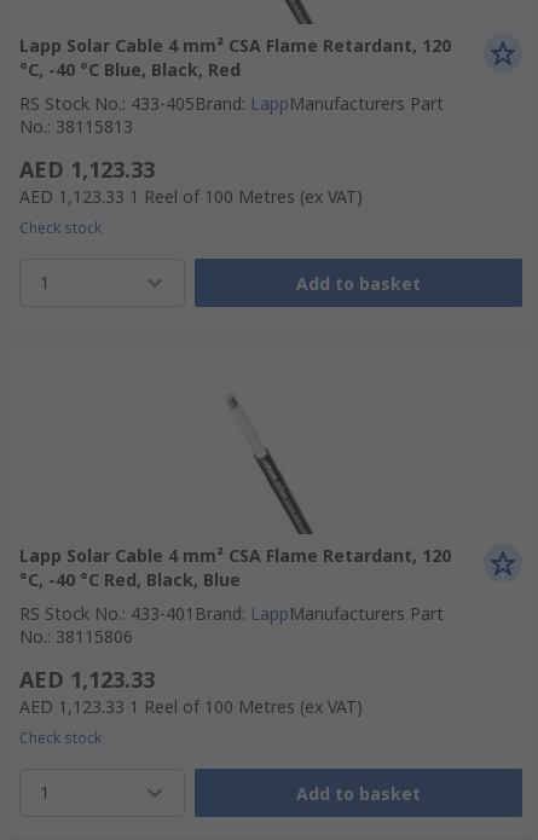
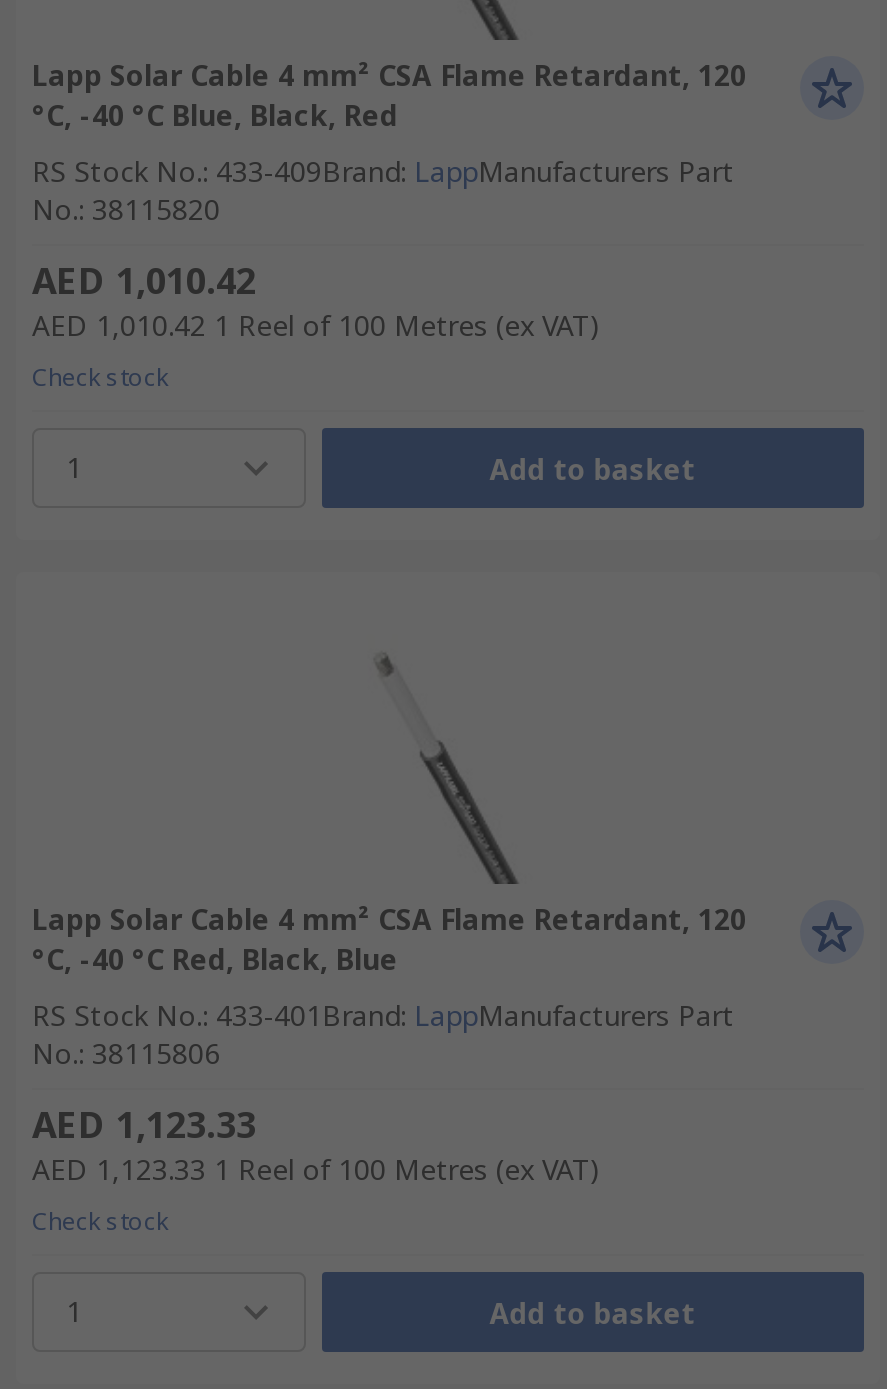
- RS Stock No.: 433-405Brand: LappManufacturers Part
+ RS Stock No.: 433-409Brand: LappManufacturers Part

- No.: 38115813
+ No.: 38115820

- AED 1,123.33
+ AED 1,010.42

- AED 1,123.33 1 Reel of 100 Metres (ex VAT)
+ AED 1,010.42 1 Reel of 100 Metres (ex VAT)
